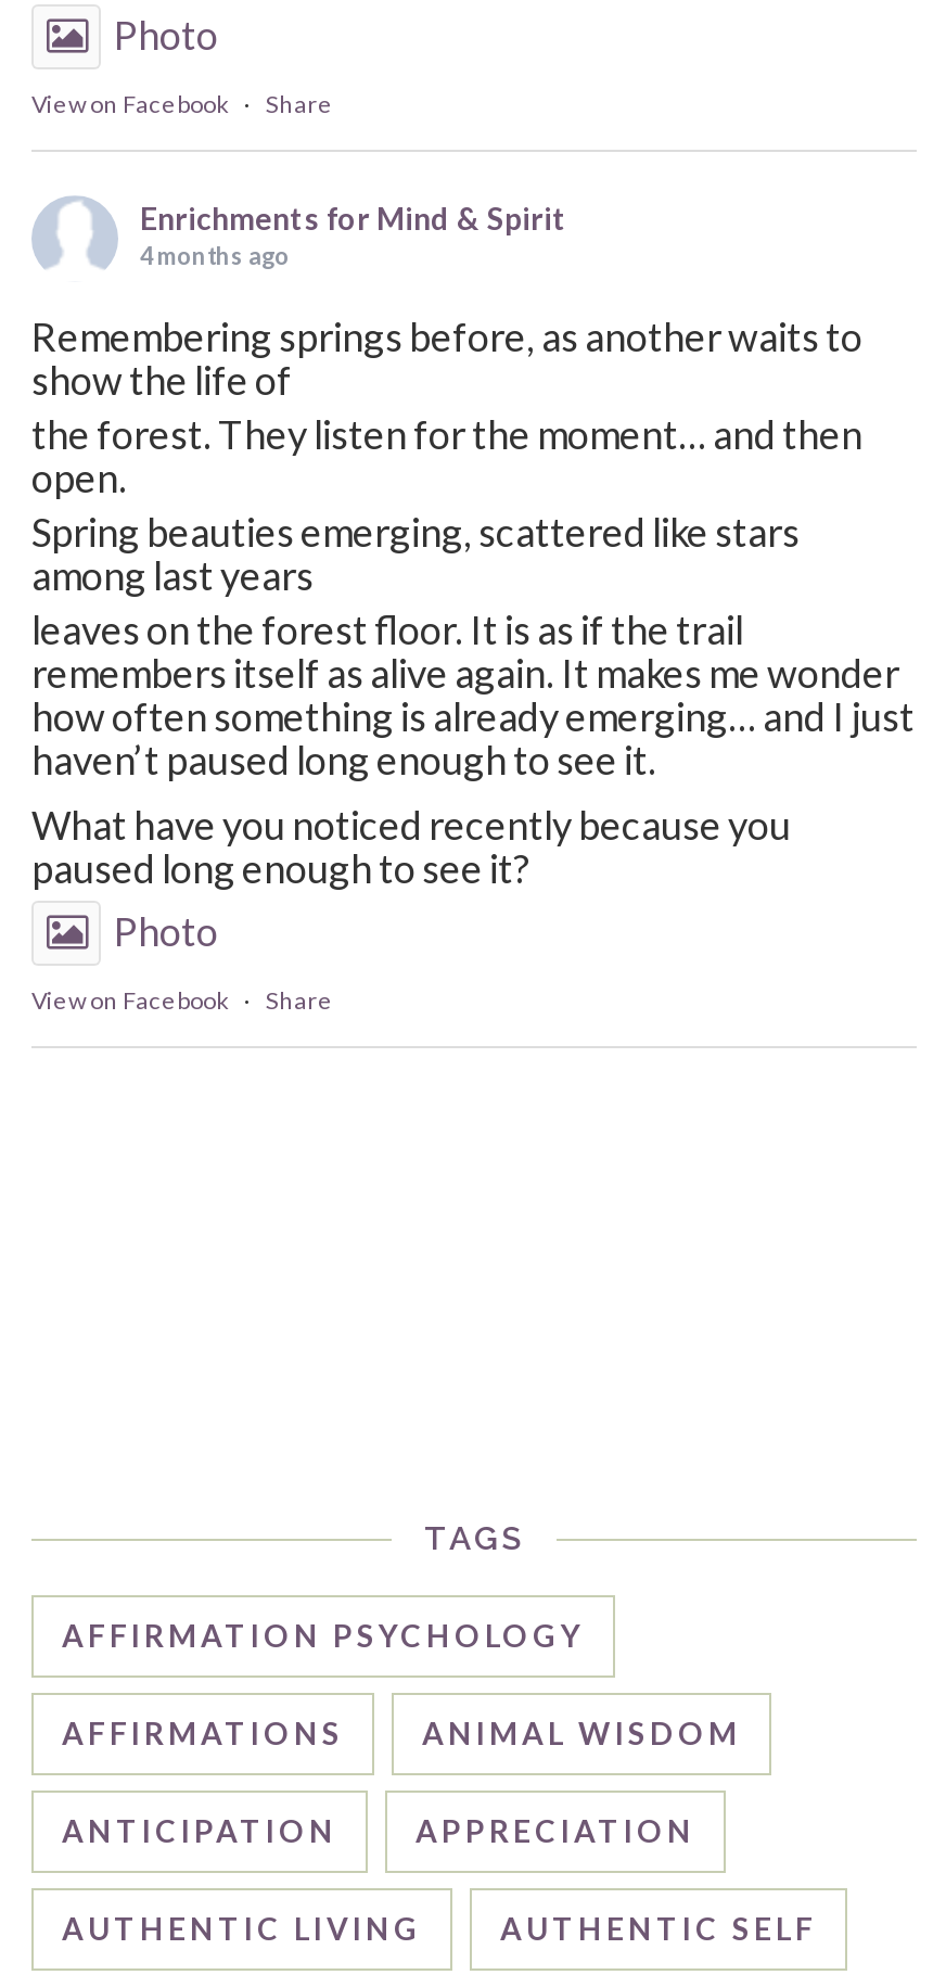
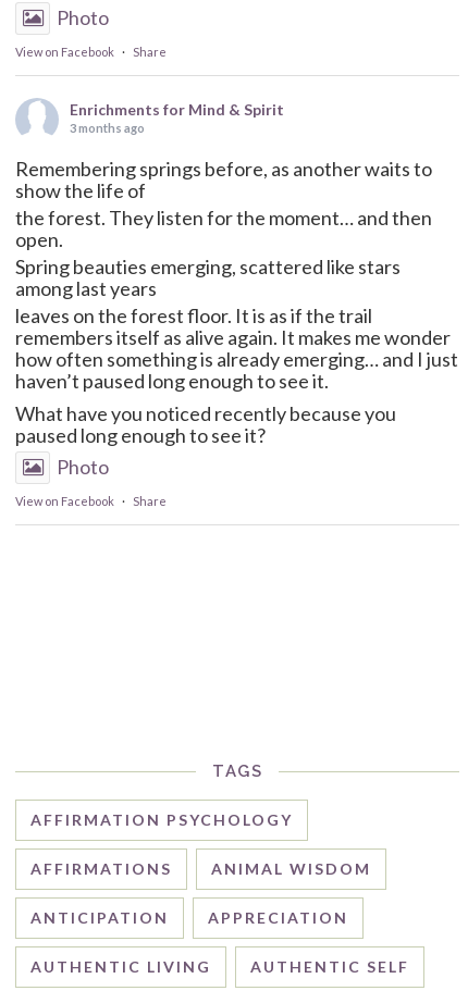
- 4 months ago
+ 3 months ago
